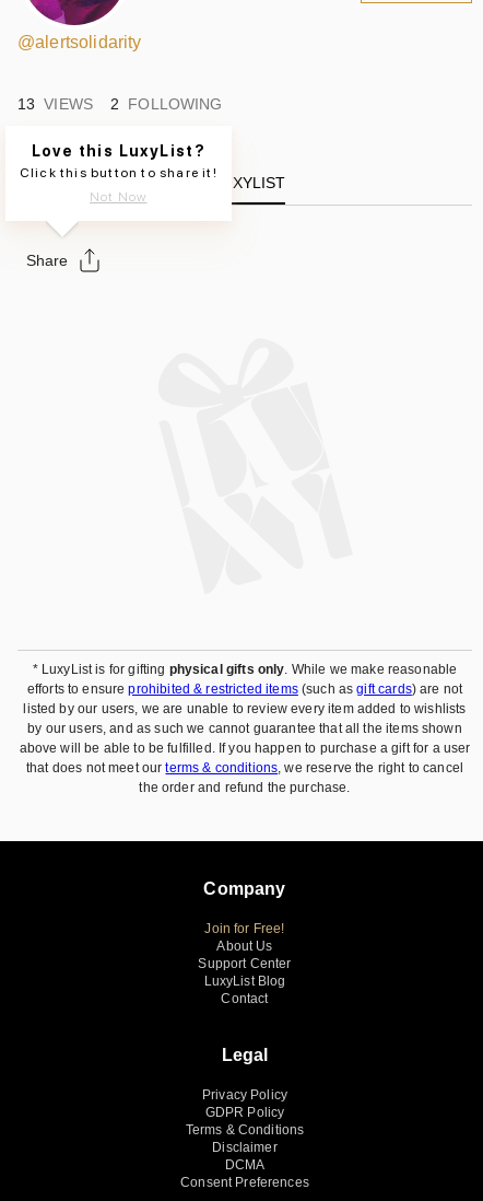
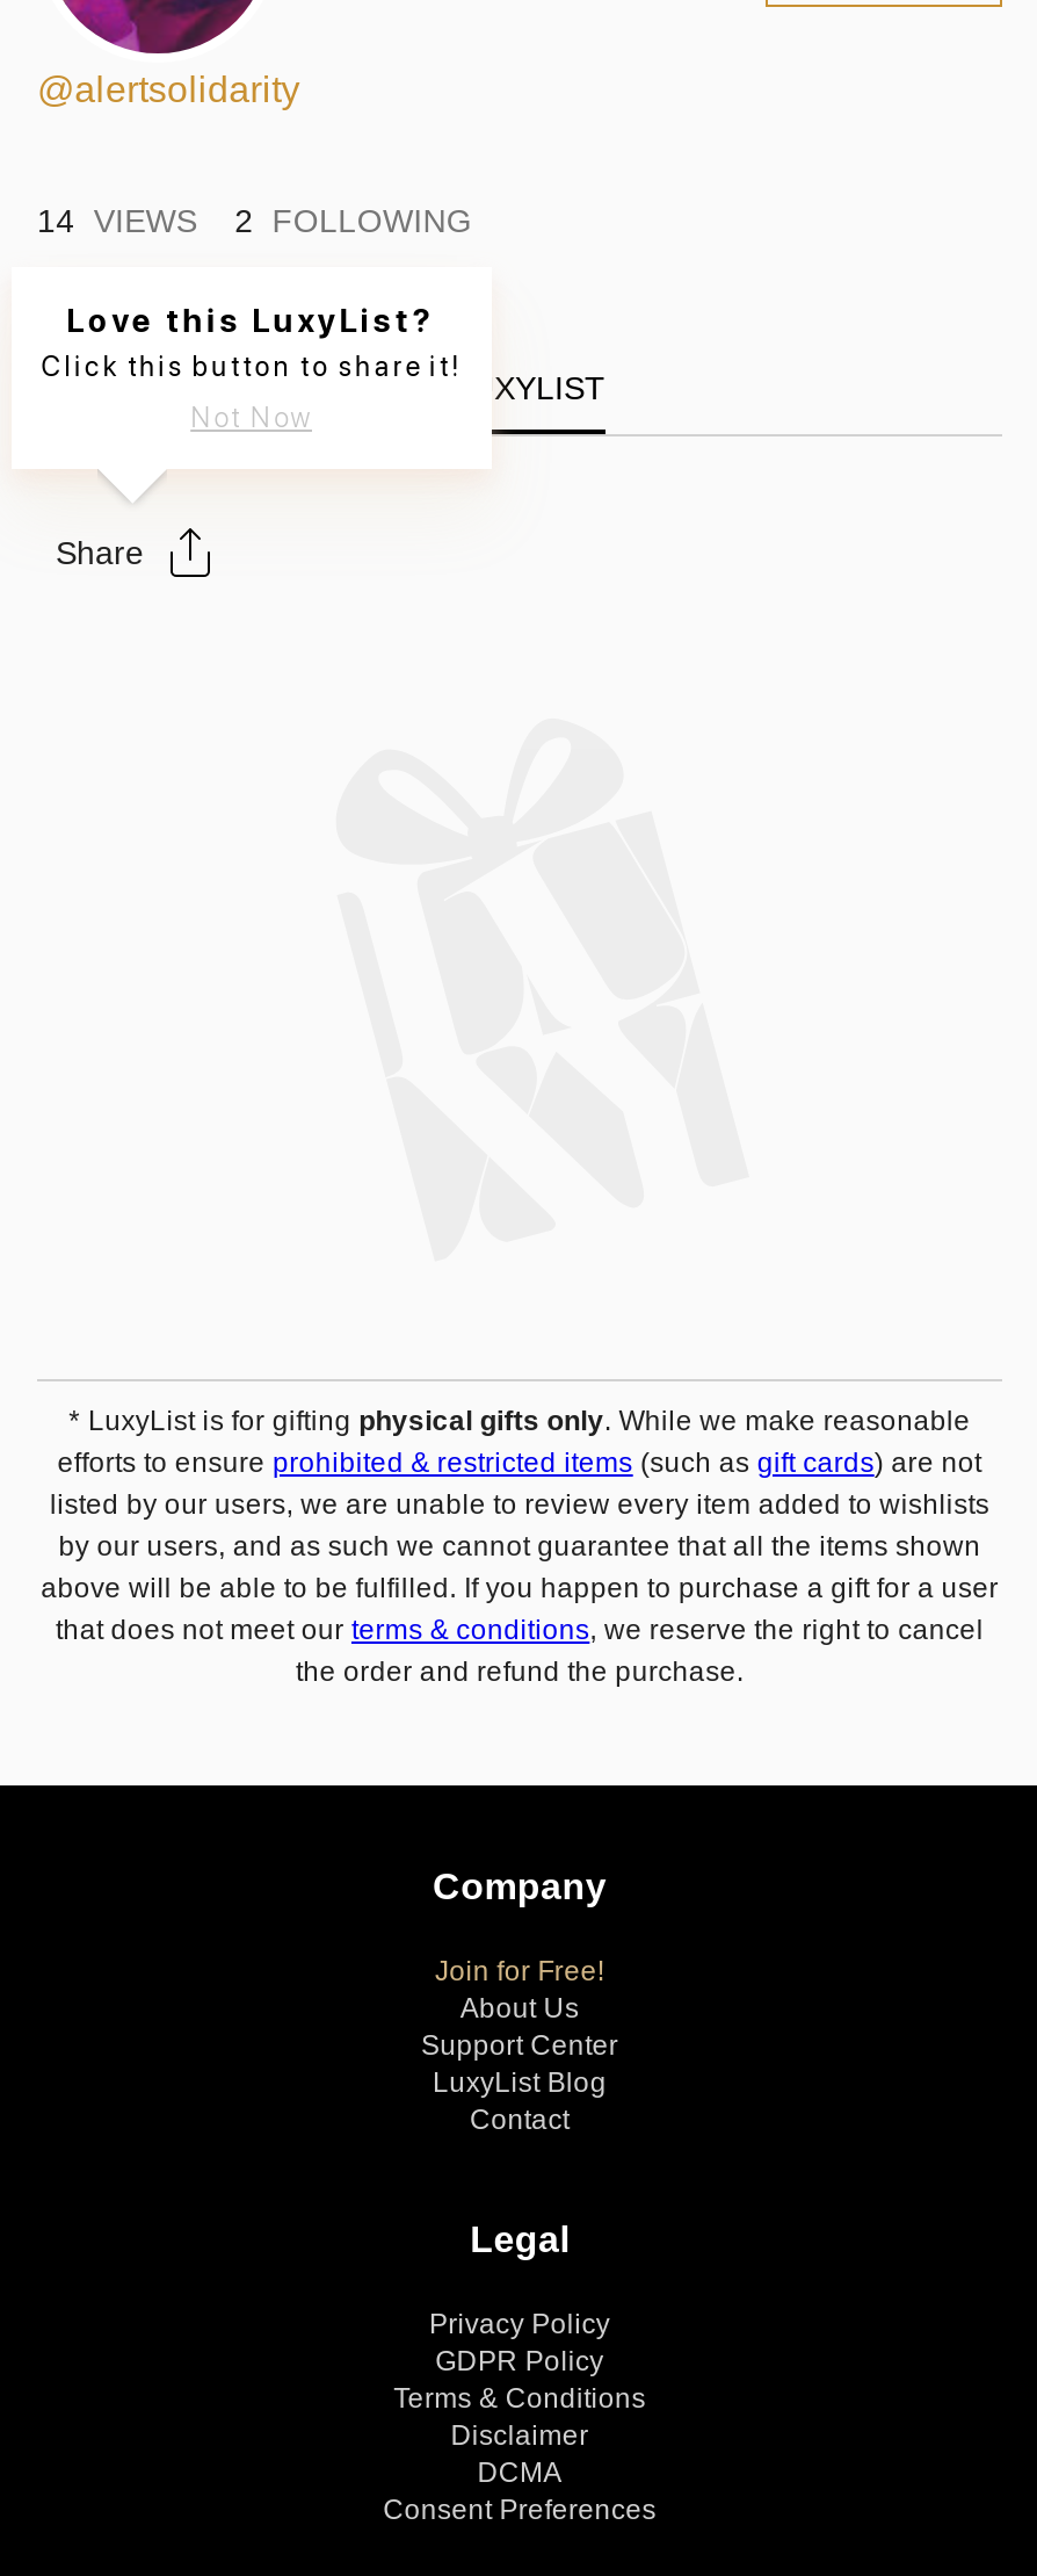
- 13 VIEWS 2 FOLLOWING
+ 14 VIEWS 2 FOLLOWING
